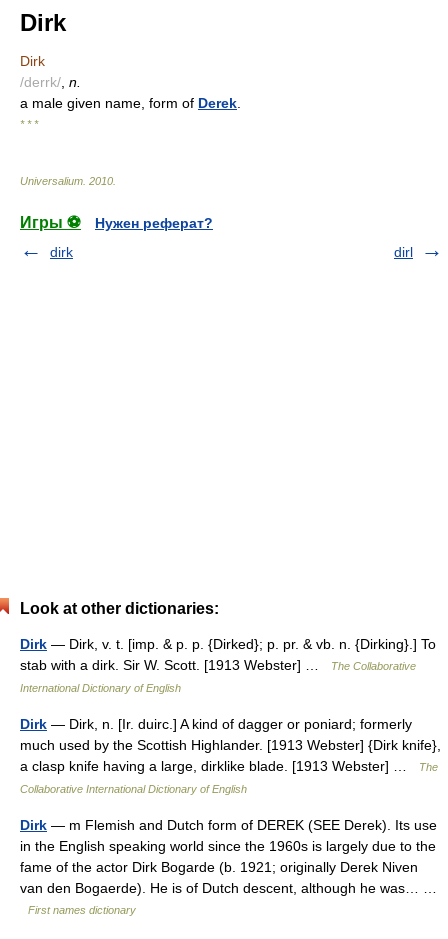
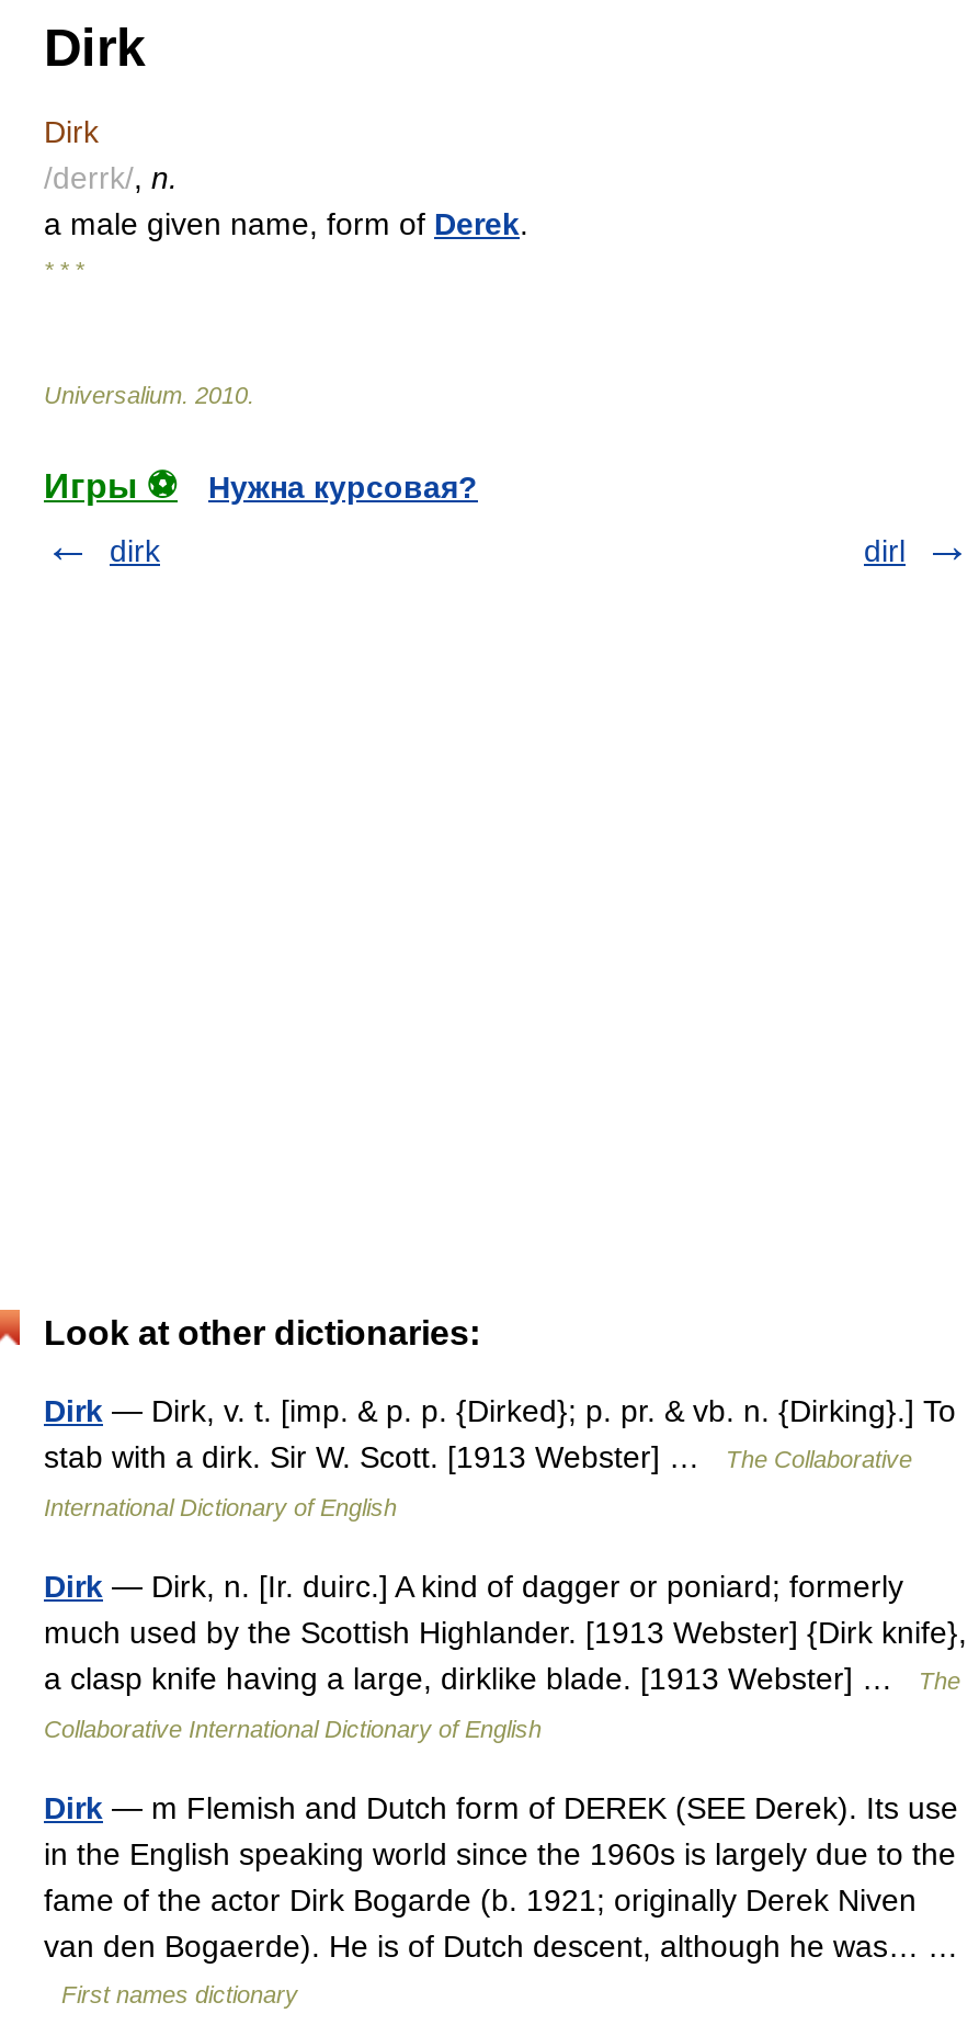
- Нужен реферат?
+ Нужна курсовая?
